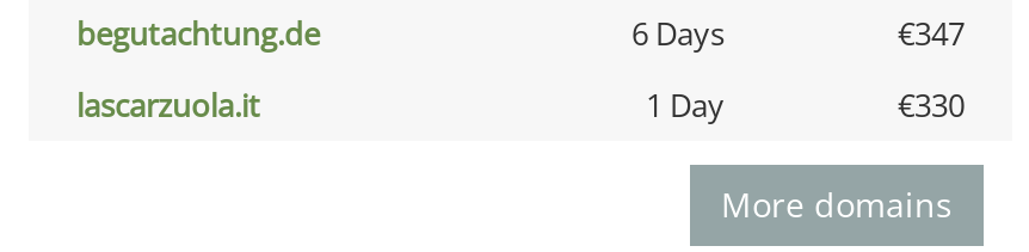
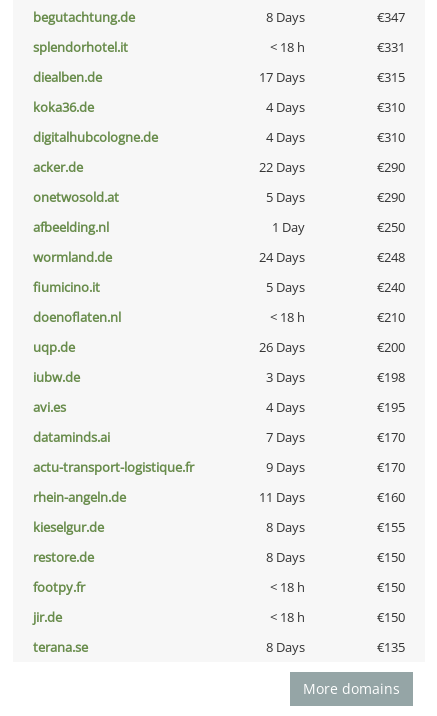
- 6 Days
+ 8 Days

- lascarzuola.it
+ splendorhotel.it
+ < 18 h
+ €331
+ diealben.de
+ 17 Days
+ €315
+ koka36.de
+ 4 Days
+ €310
+ digitalhubcologne.de
+ 4 Days
+ €310
+ acker.de
+ 22 Days
+ €290
+ onetwosold.at
+ 5 Days
+ €290
+ afbeelding.nl

- €330
+ €250
+ wormland.de
+ 24 Days
+ €248
+ fiumicino.it
+ 5 Days
+ €240
+ doenoflaten.nl
+ < 18 h
+ €210
+ uqp.de
+ 26 Days
+ €200
+ iubw.de
+ 3 Days
+ €198
+ avi.es
+ 4 Days
+ €195
+ dataminds.ai
+ 7 Days
+ €170
+ actu-transport-logistique.fr
+ 9 Days
+ €170
+ rhein-angeln.de
+ 11 Days
+ €160
+ kieselgur.de
+ 8 Days
+ €155
+ restore.de
+ 8 Days
+ €150
+ footpy.fr
+ < 18 h
+ €150
+ jir.de
+ < 18 h
+ €150
+ terana.se
+ 8 Days
+ €135
